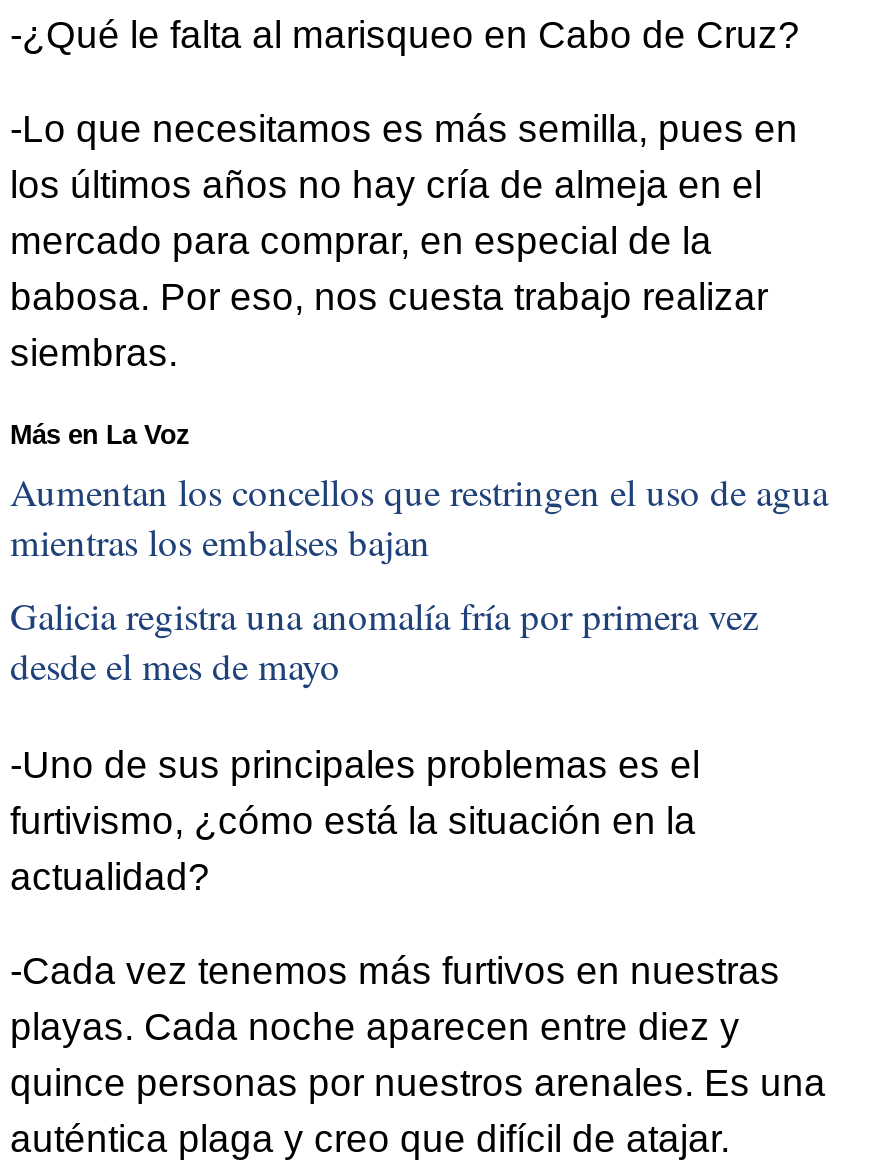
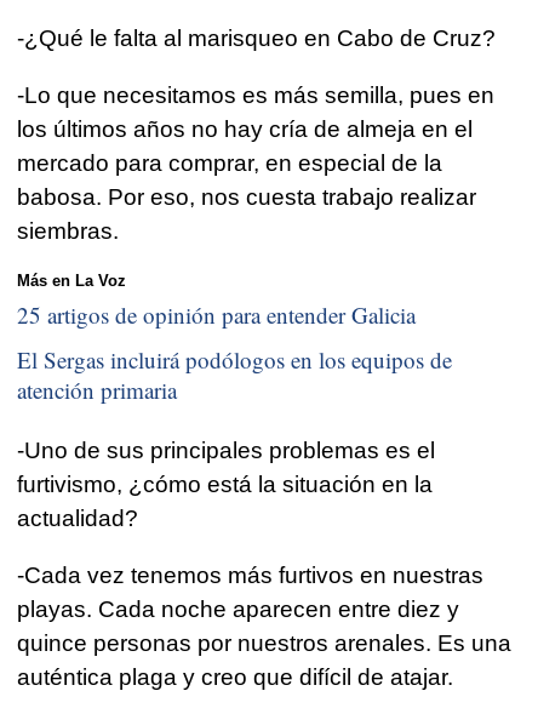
- Aumentan los concellos que restringen el uso de agua
- mientras los embalses bajan
+ 25 artigos de opinión para entender Galicia

- Galicia registra una anomalía fría por primera vez
- desde el mes de mayo
+ El Sergas incluirá podólogos en los equipos de
+ atención primaria
